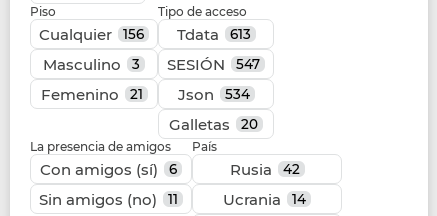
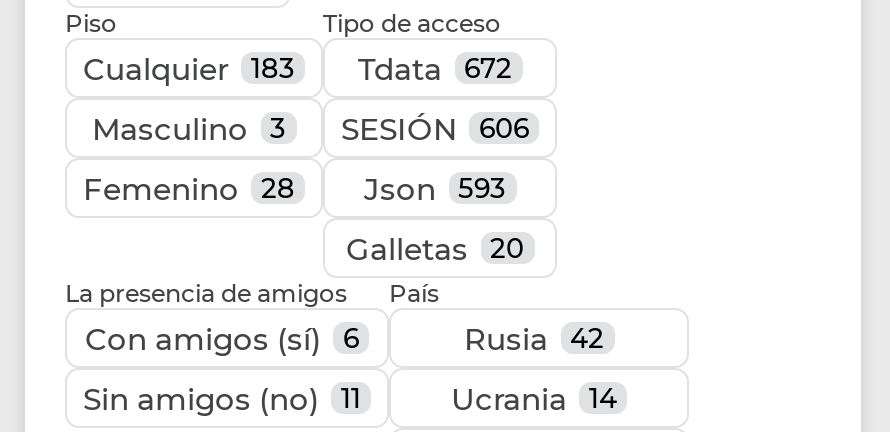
- 156
+ 183

- 613
+ 672

- Masculino 3 SESIÓN 547
+ Masculino 3 SESIÓN 606

- Femenino 21
+ Femenino 28

- Json 534
+ Json 593
